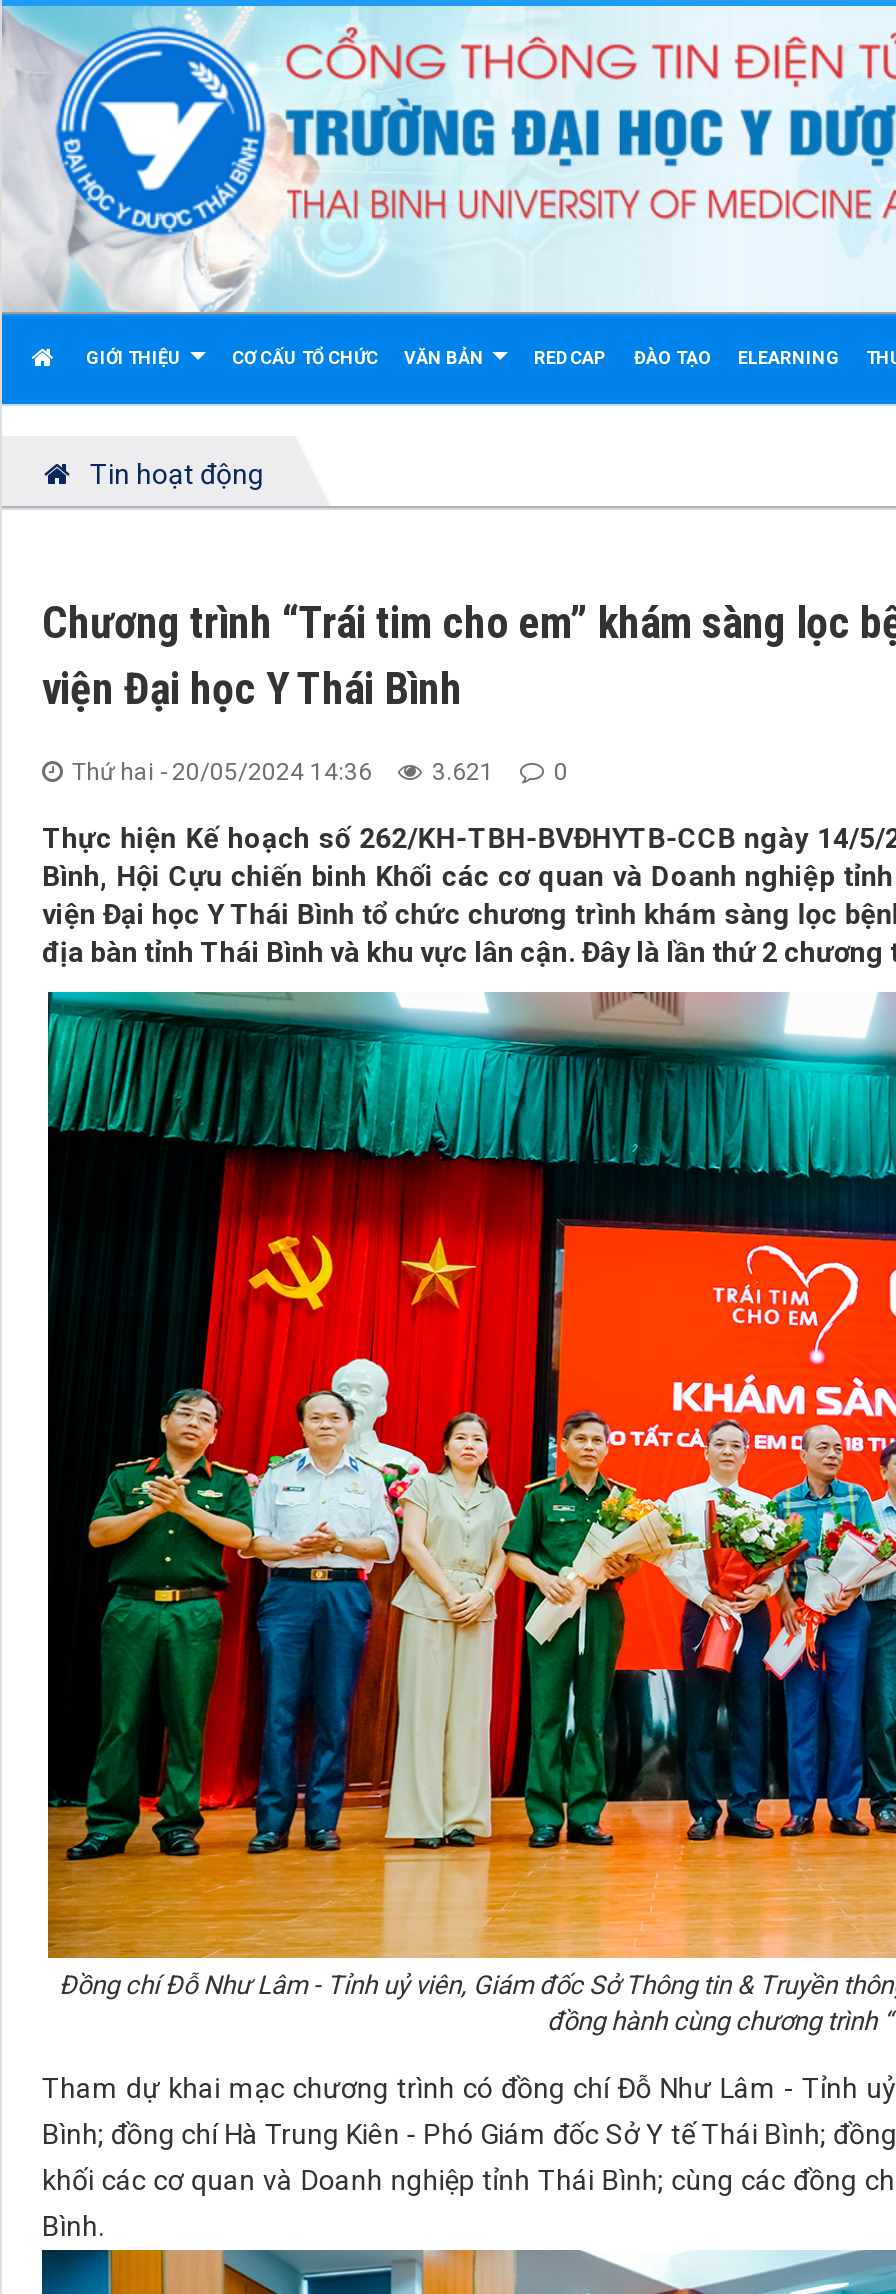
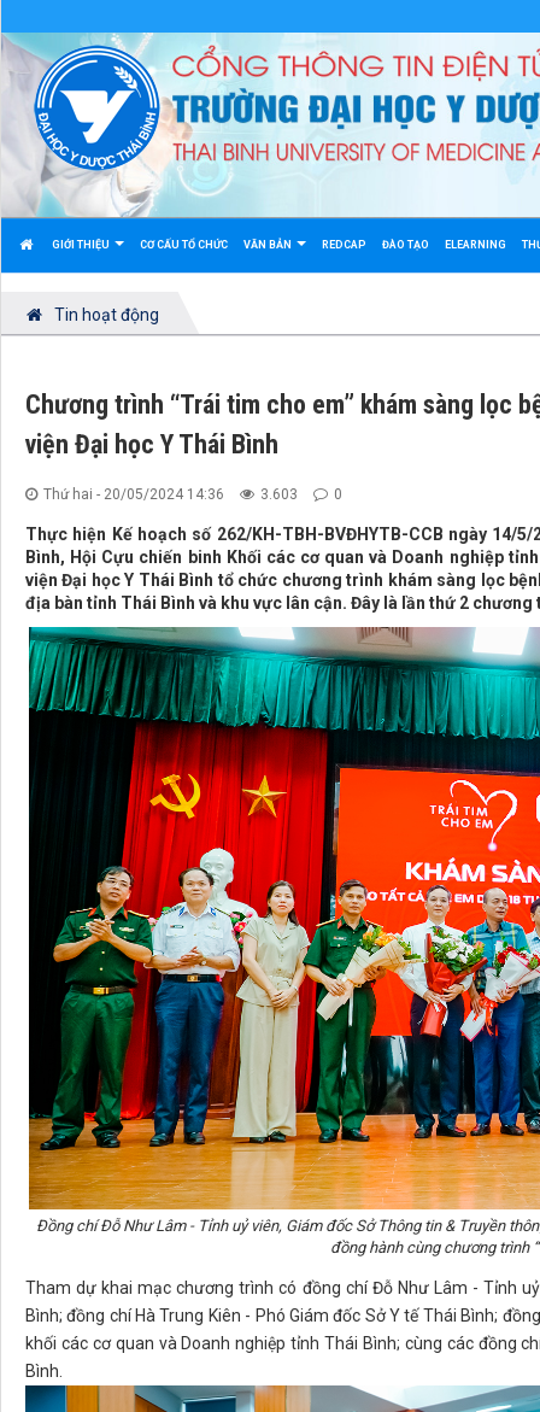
- 3.621
+ 3.603
